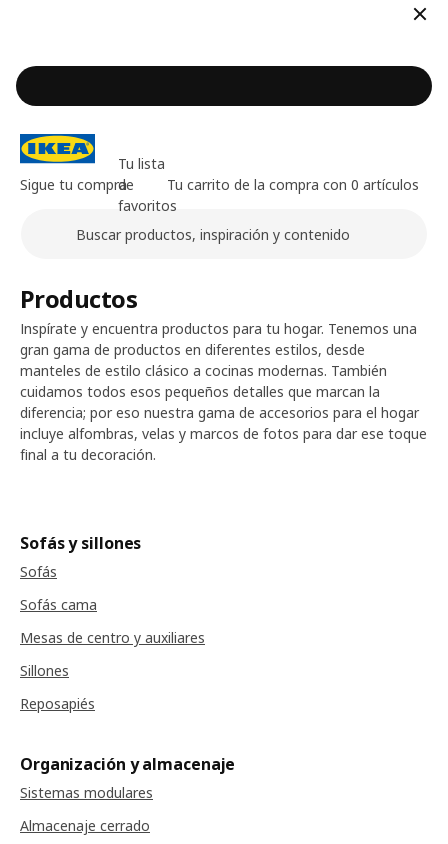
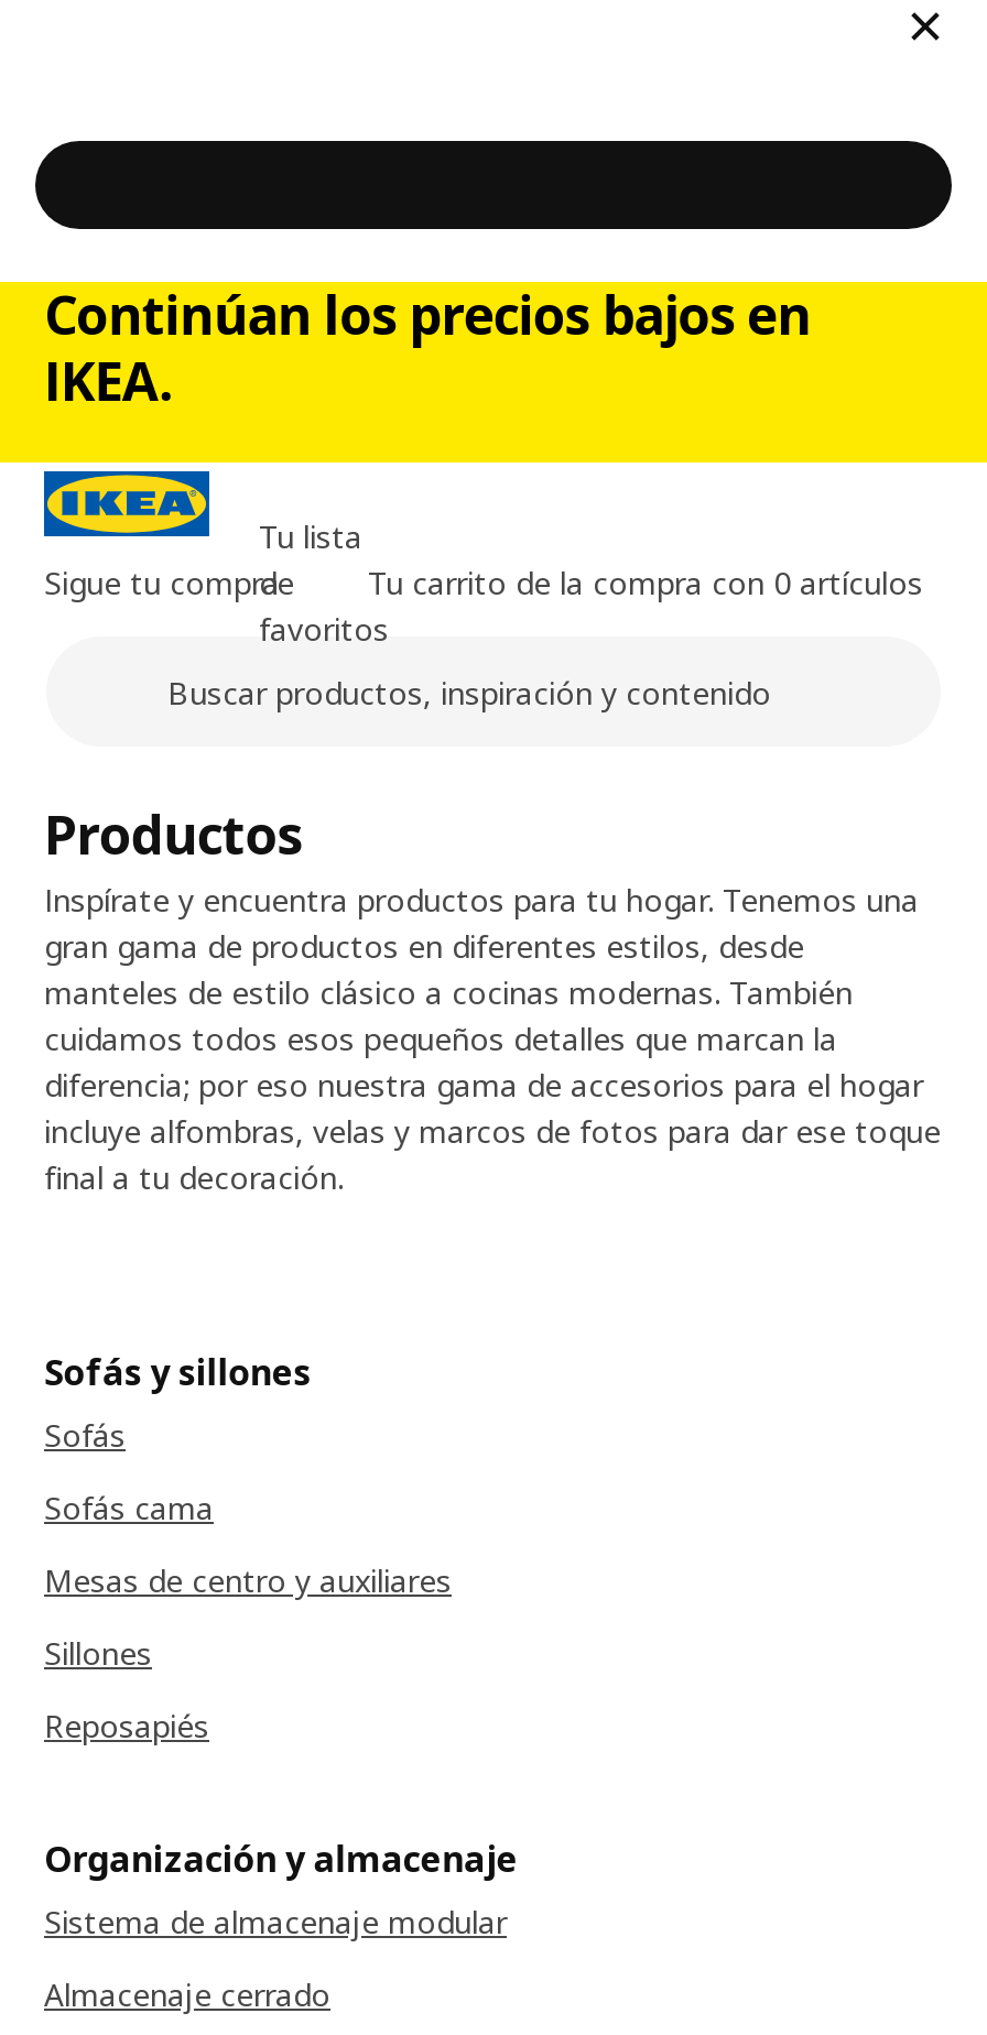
+ Continúan los precios bajos en
+ IKEA.

- Sistemas modulares
+ Sistema de almacenaje modular
